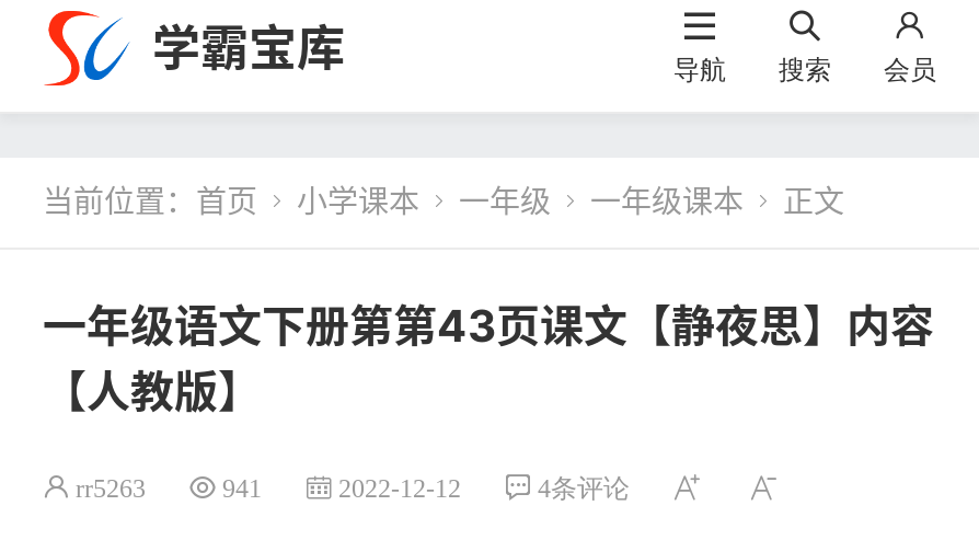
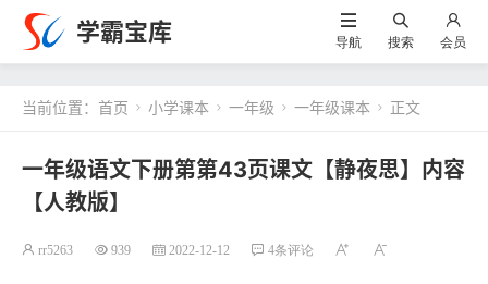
- 941
+ 939
